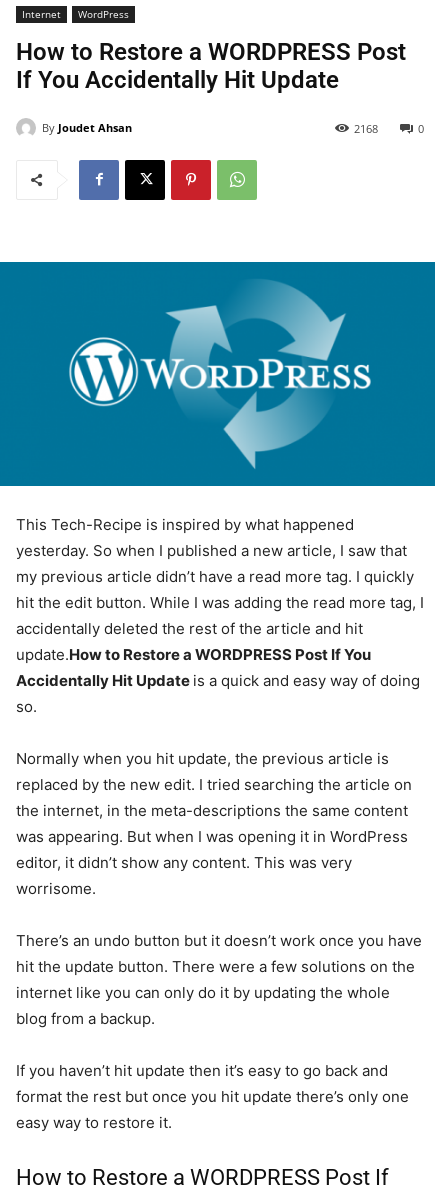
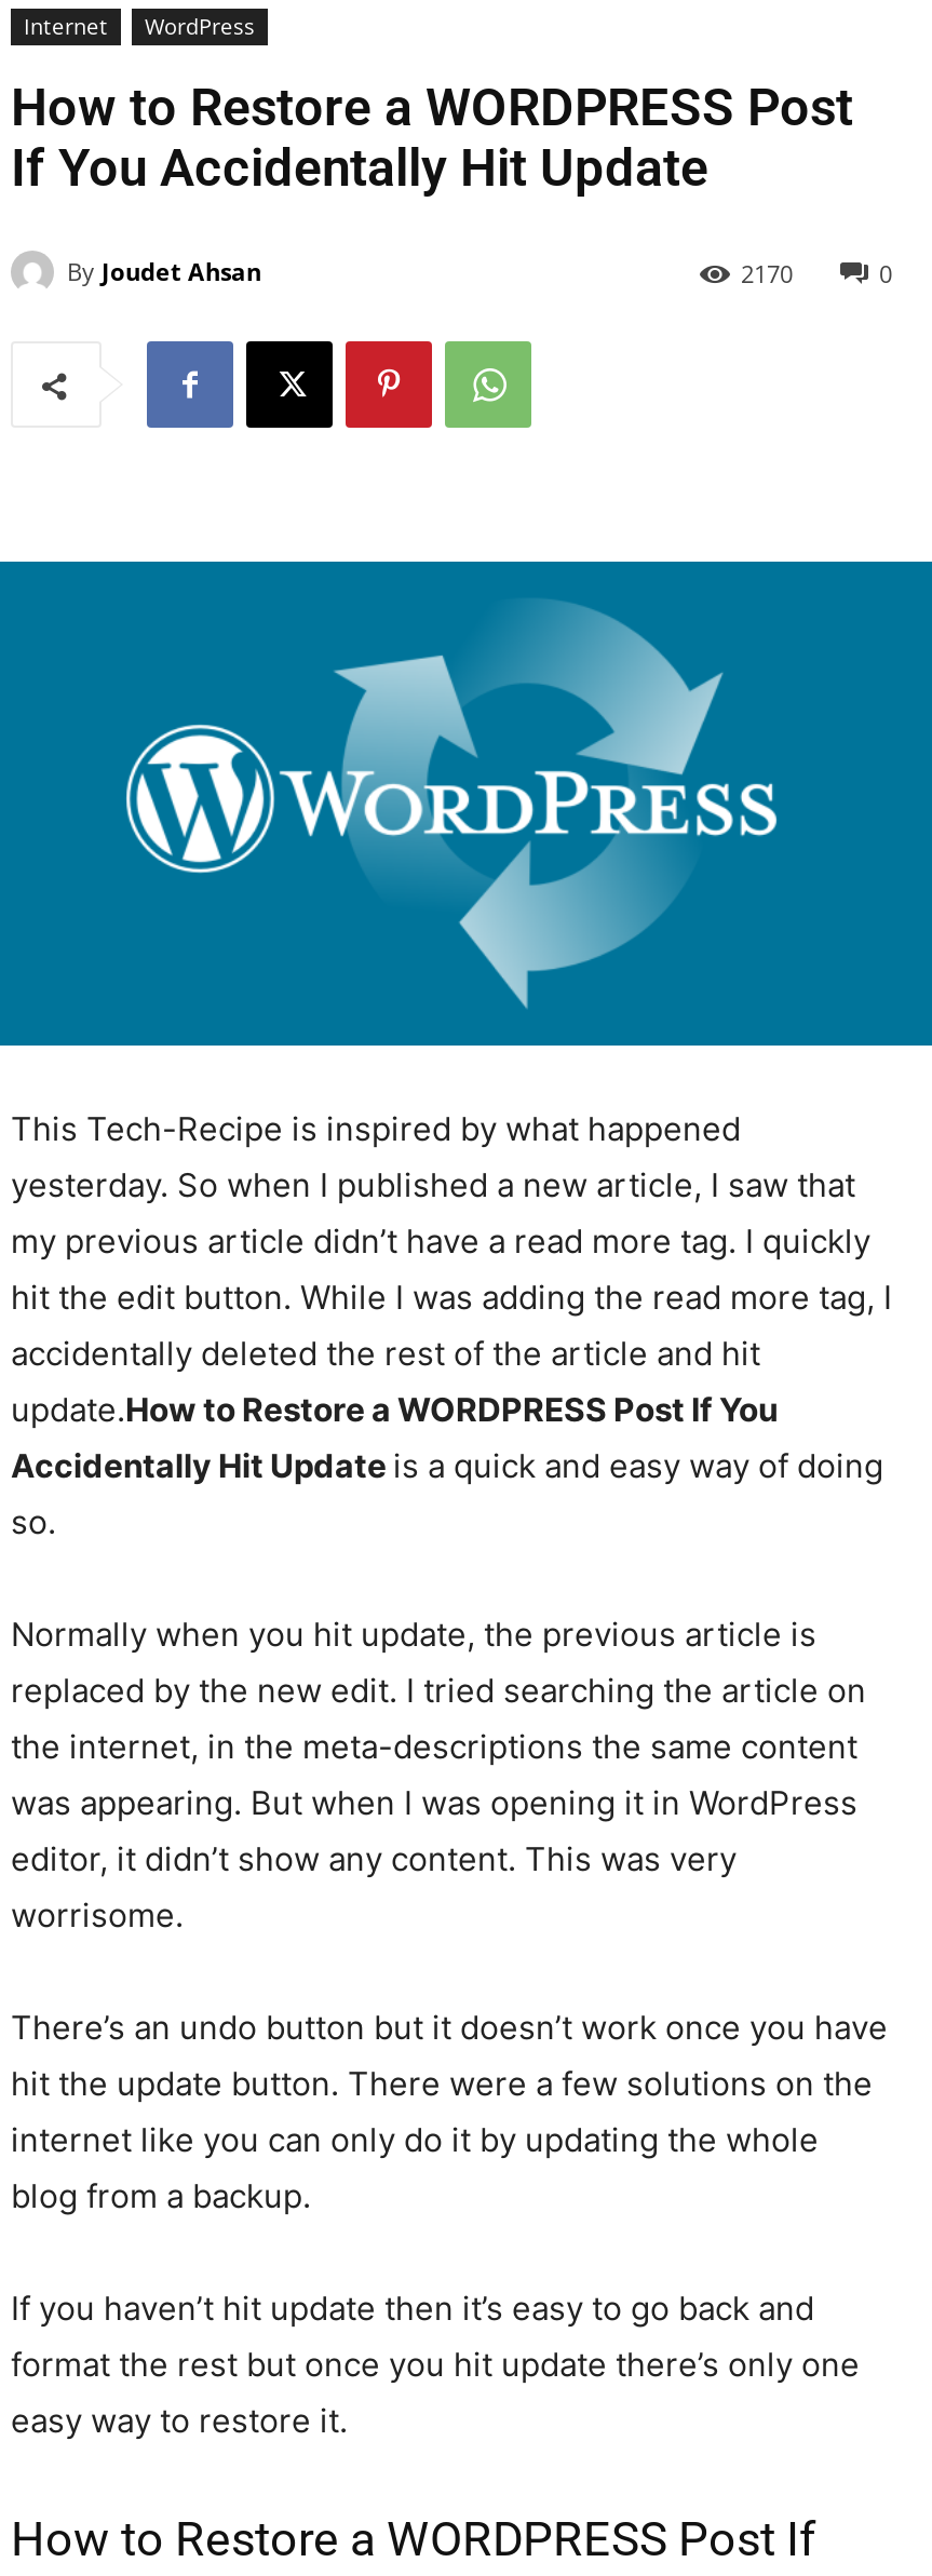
- 2168
+ 2170
